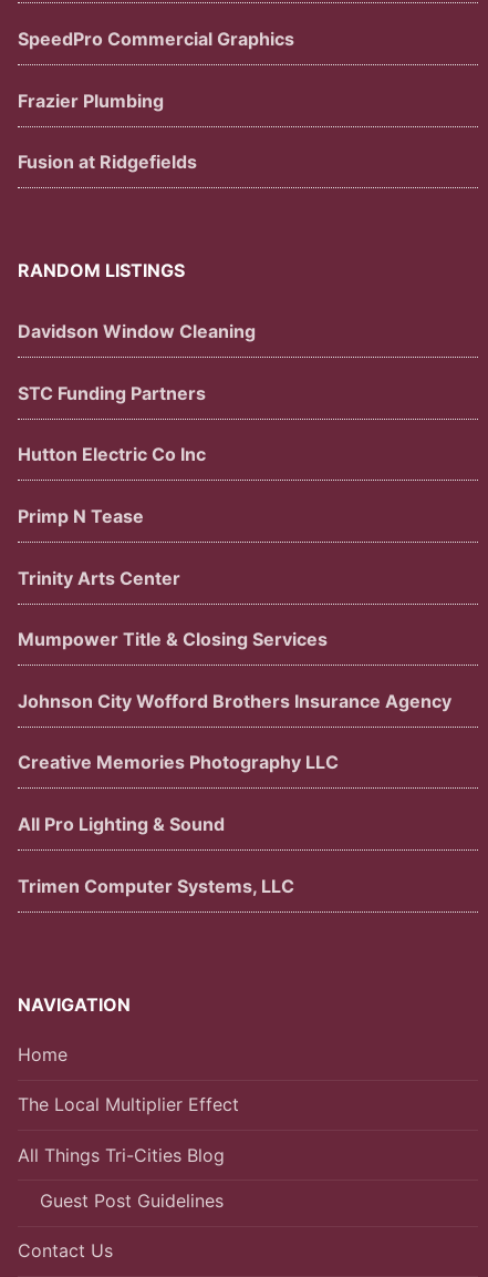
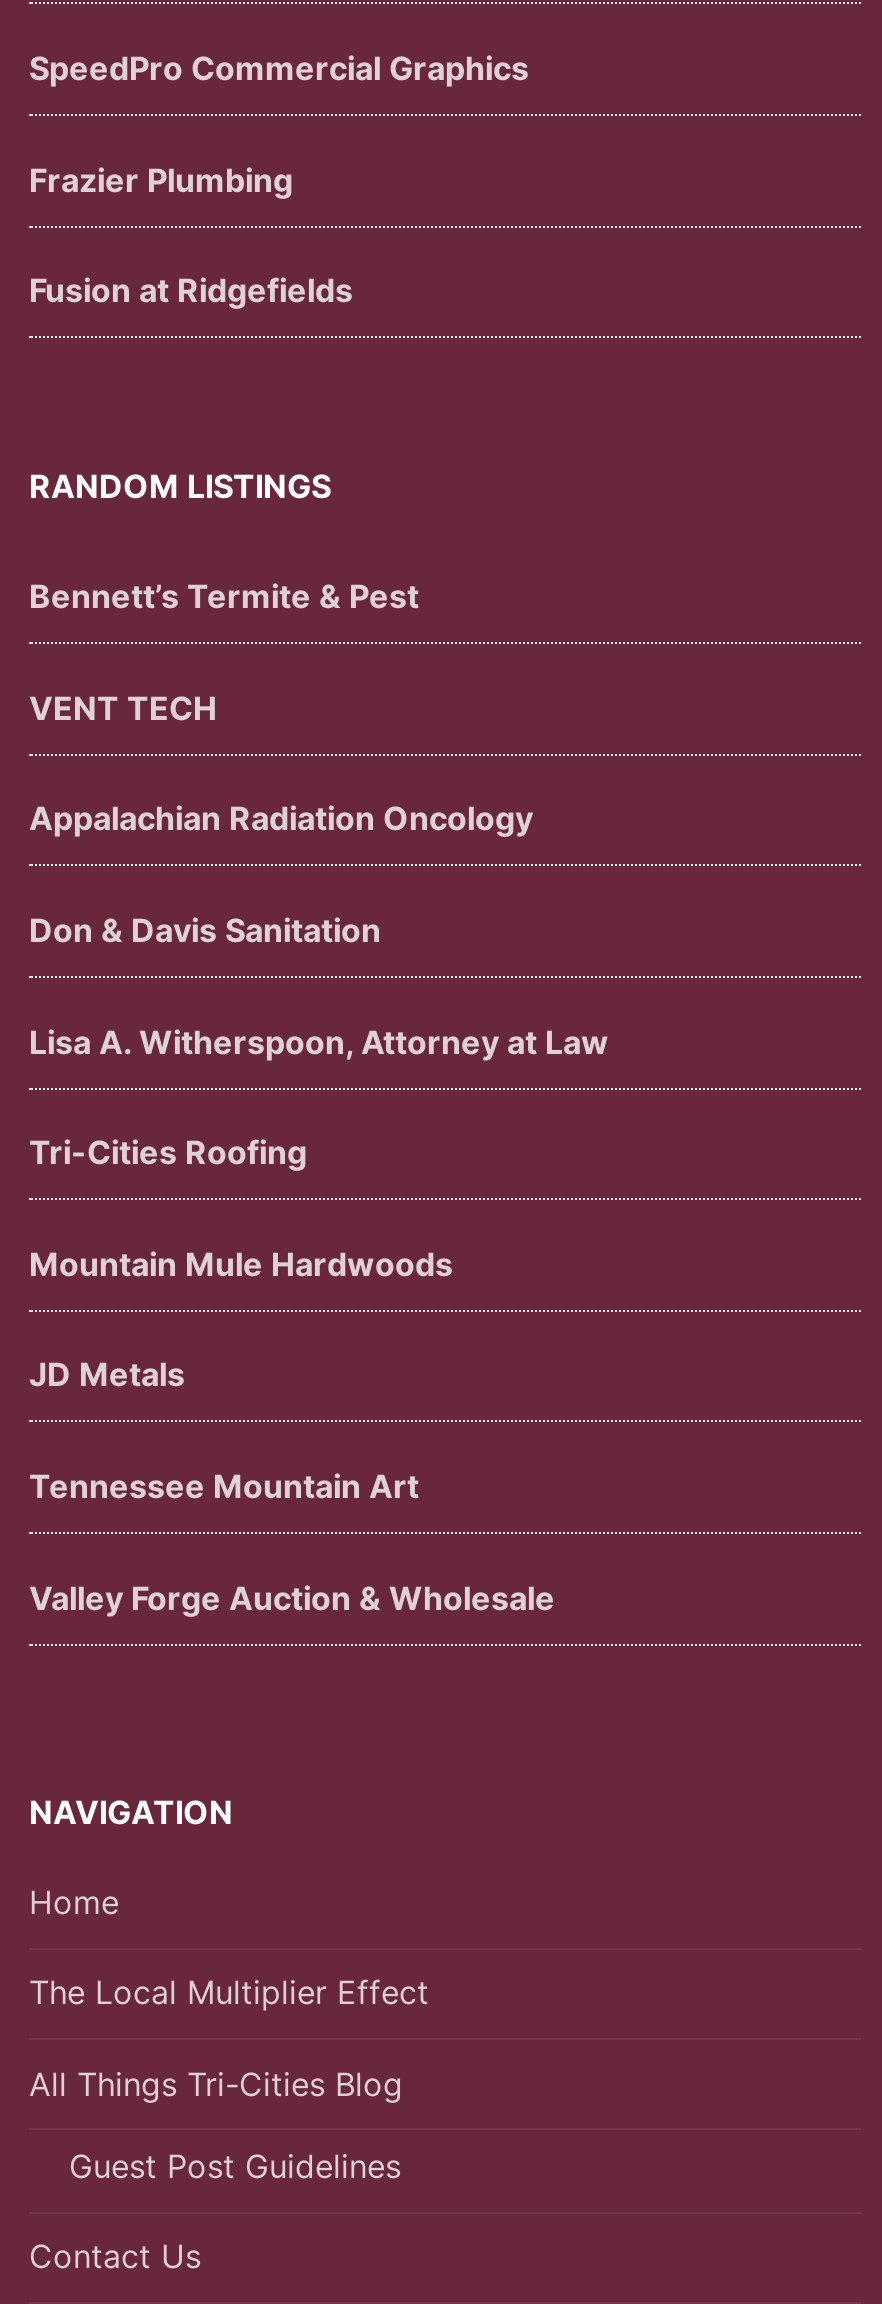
- Davidson Window Cleaning
+ Bennett’s Termite & Pest

- STC Funding Partners
+ VENT TECH

- Hutton Electric Co Inc
+ Appalachian Radiation Oncology

- Primp N Tease
+ Don & Davis Sanitation

- Trinity Arts Center
+ Lisa A. Witherspoon, Attorney at Law

- Mumpower Title & Closing Services
+ Tri-Cities Roofing

- Johnson City Wofford Brothers Insurance Agency
+ Mountain Mule Hardwoods

- Creative Memories Photography LLC
+ JD Metals

- All Pro Lighting & Sound
+ Tennessee Mountain Art

- Trimen Computer Systems, LLC
+ Valley Forge Auction & Wholesale
